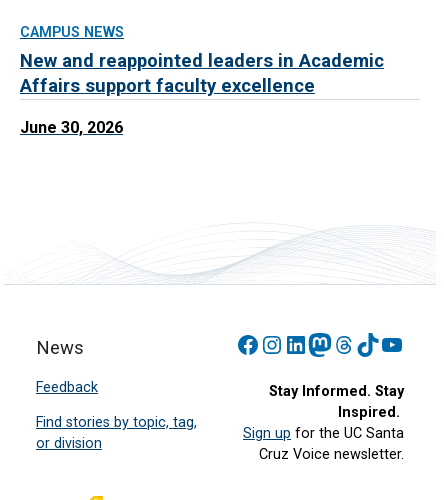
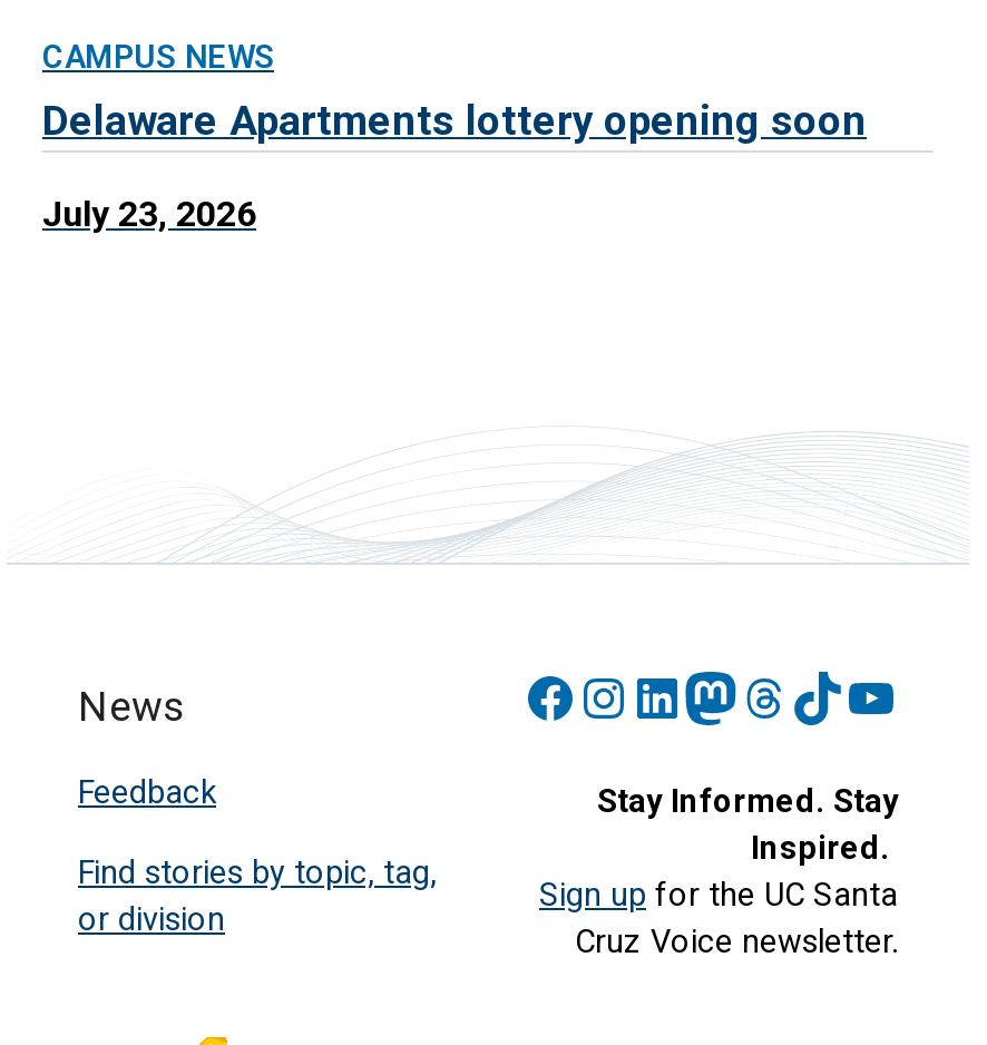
- New and reappointed leaders in Academic
- Affairs support faculty excellence
+ Delaware Apartments lottery opening soon

- June 30, 2026
+ July 23, 2026
